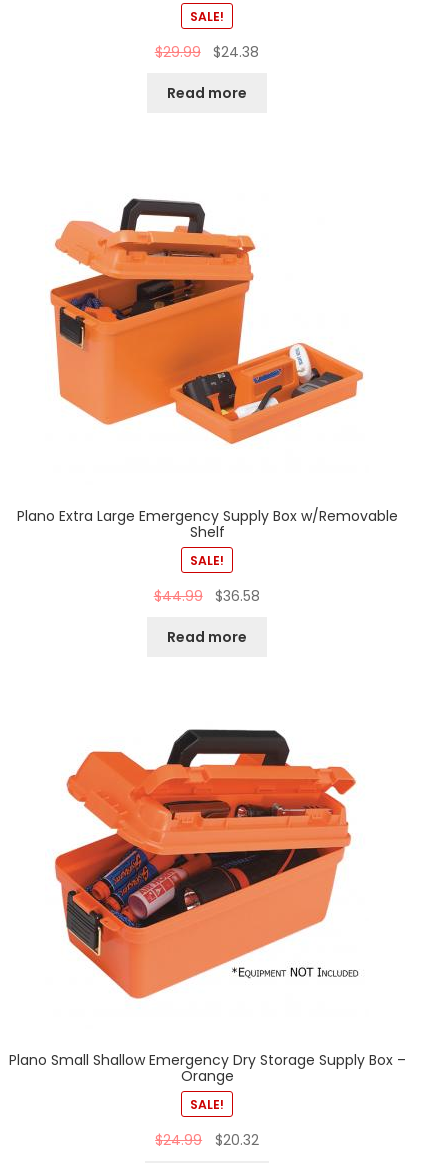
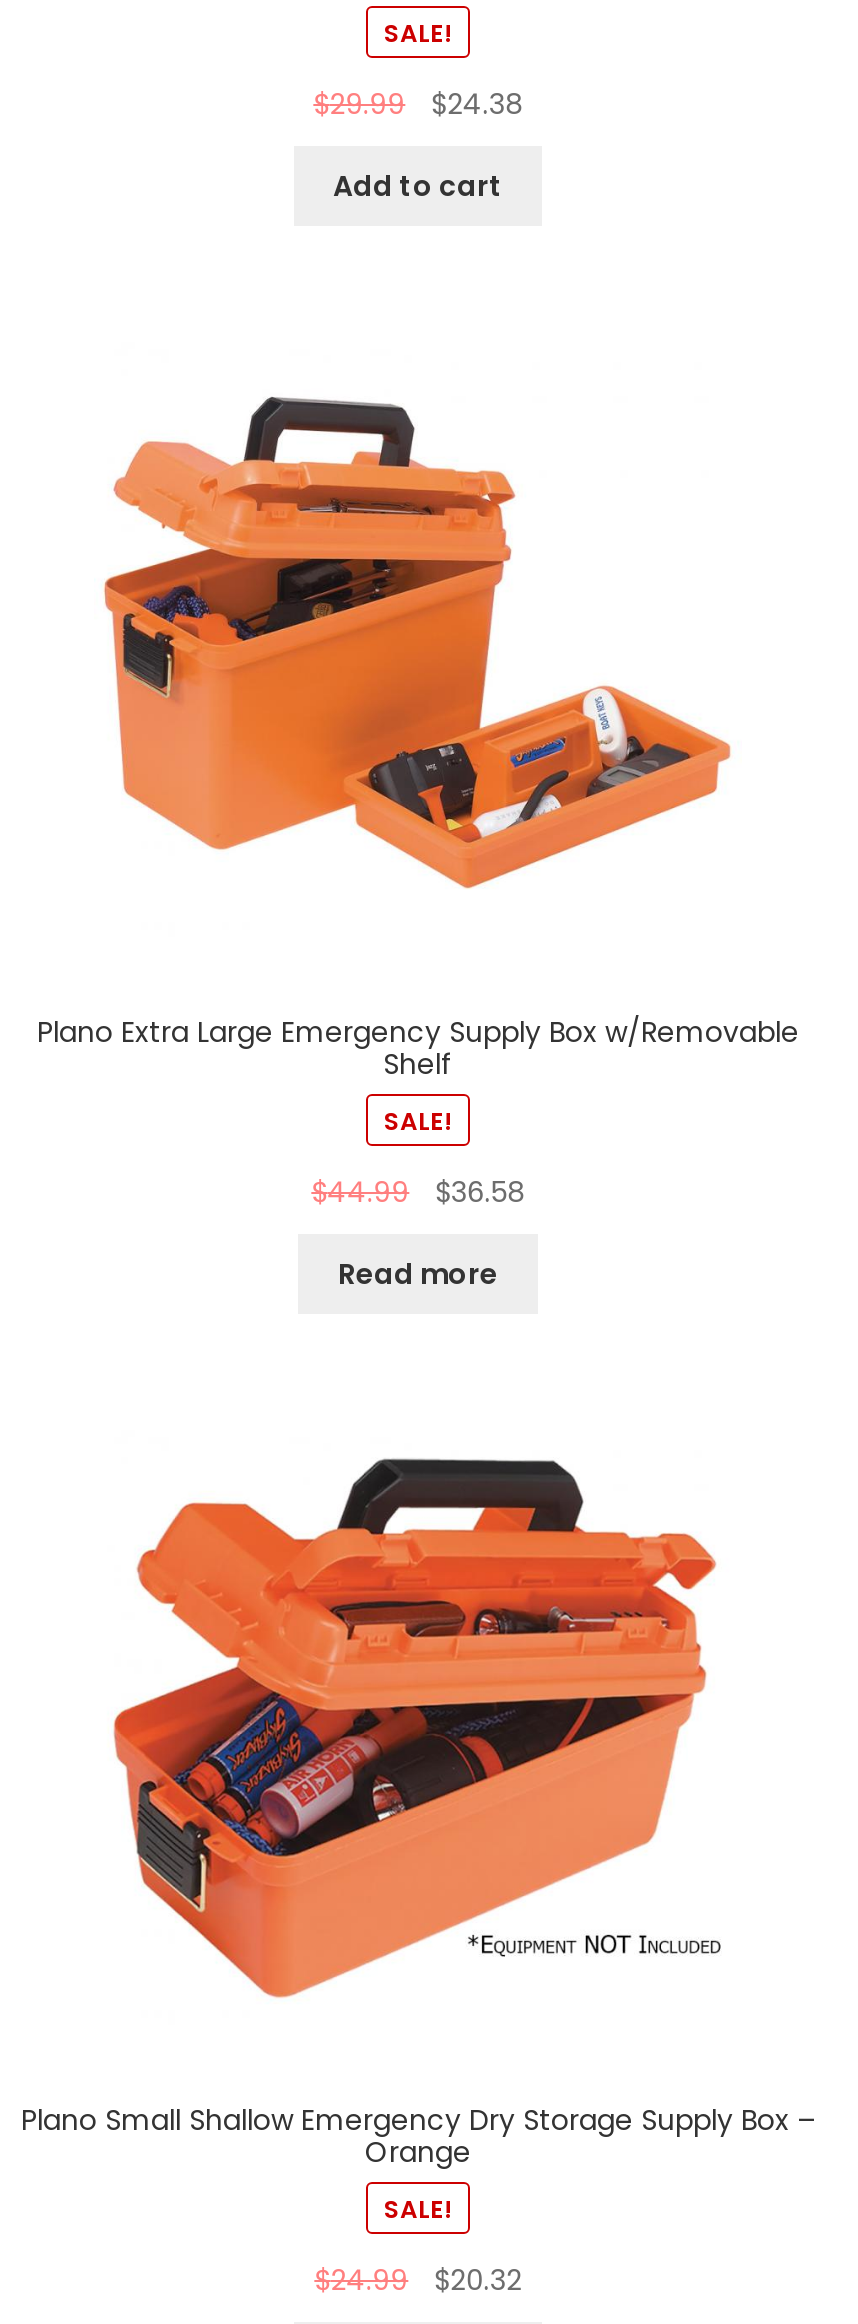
- Read more
+ Add to cart
